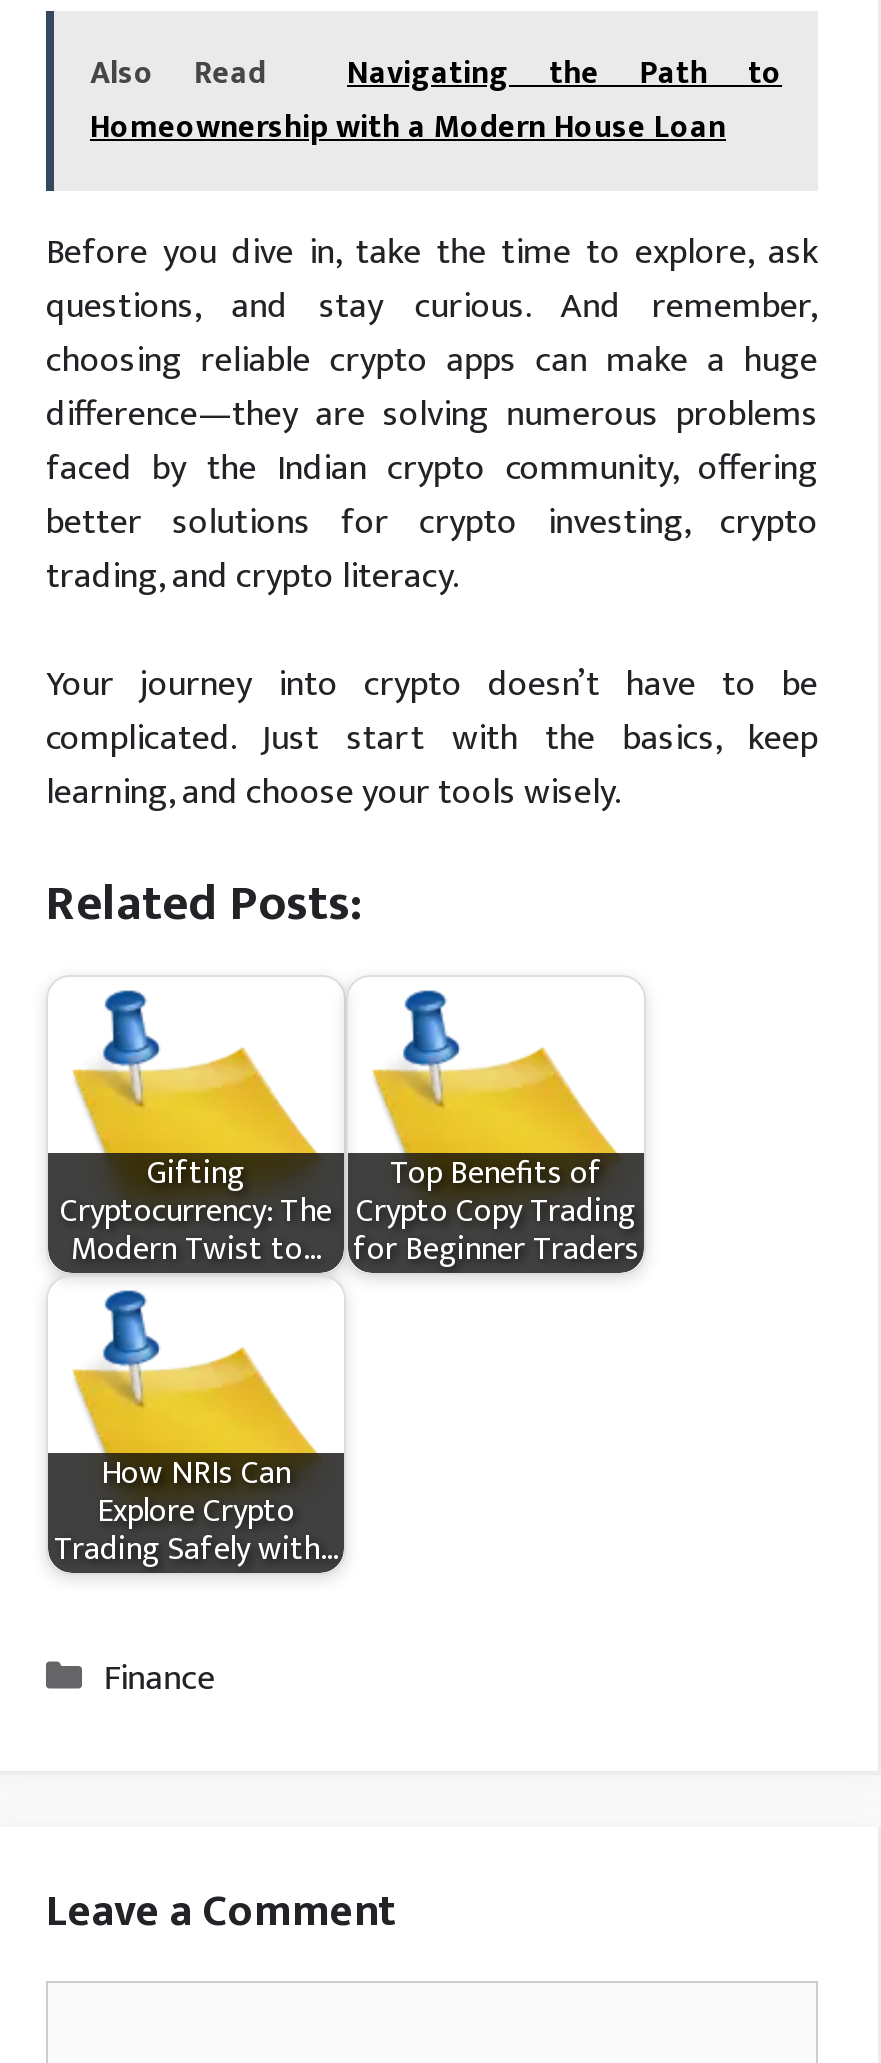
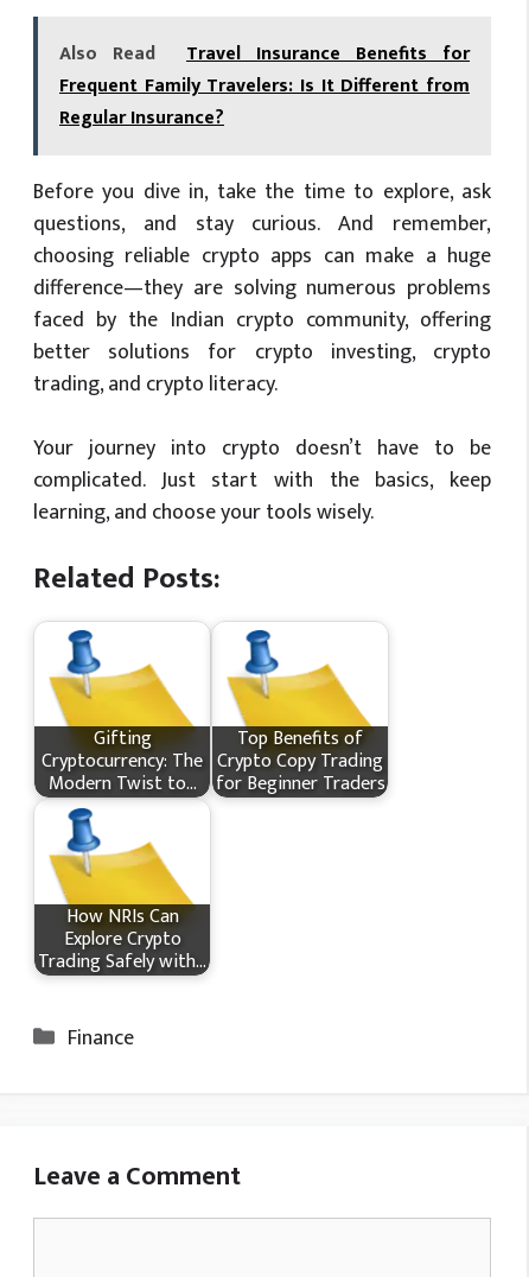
- Navigating the Path to
- Homeownership with a Modern House Loan
+ Travel Insurance Benefits for
+ Frequent Family Travelers: Is It Different from
+ Regular Insurance?
